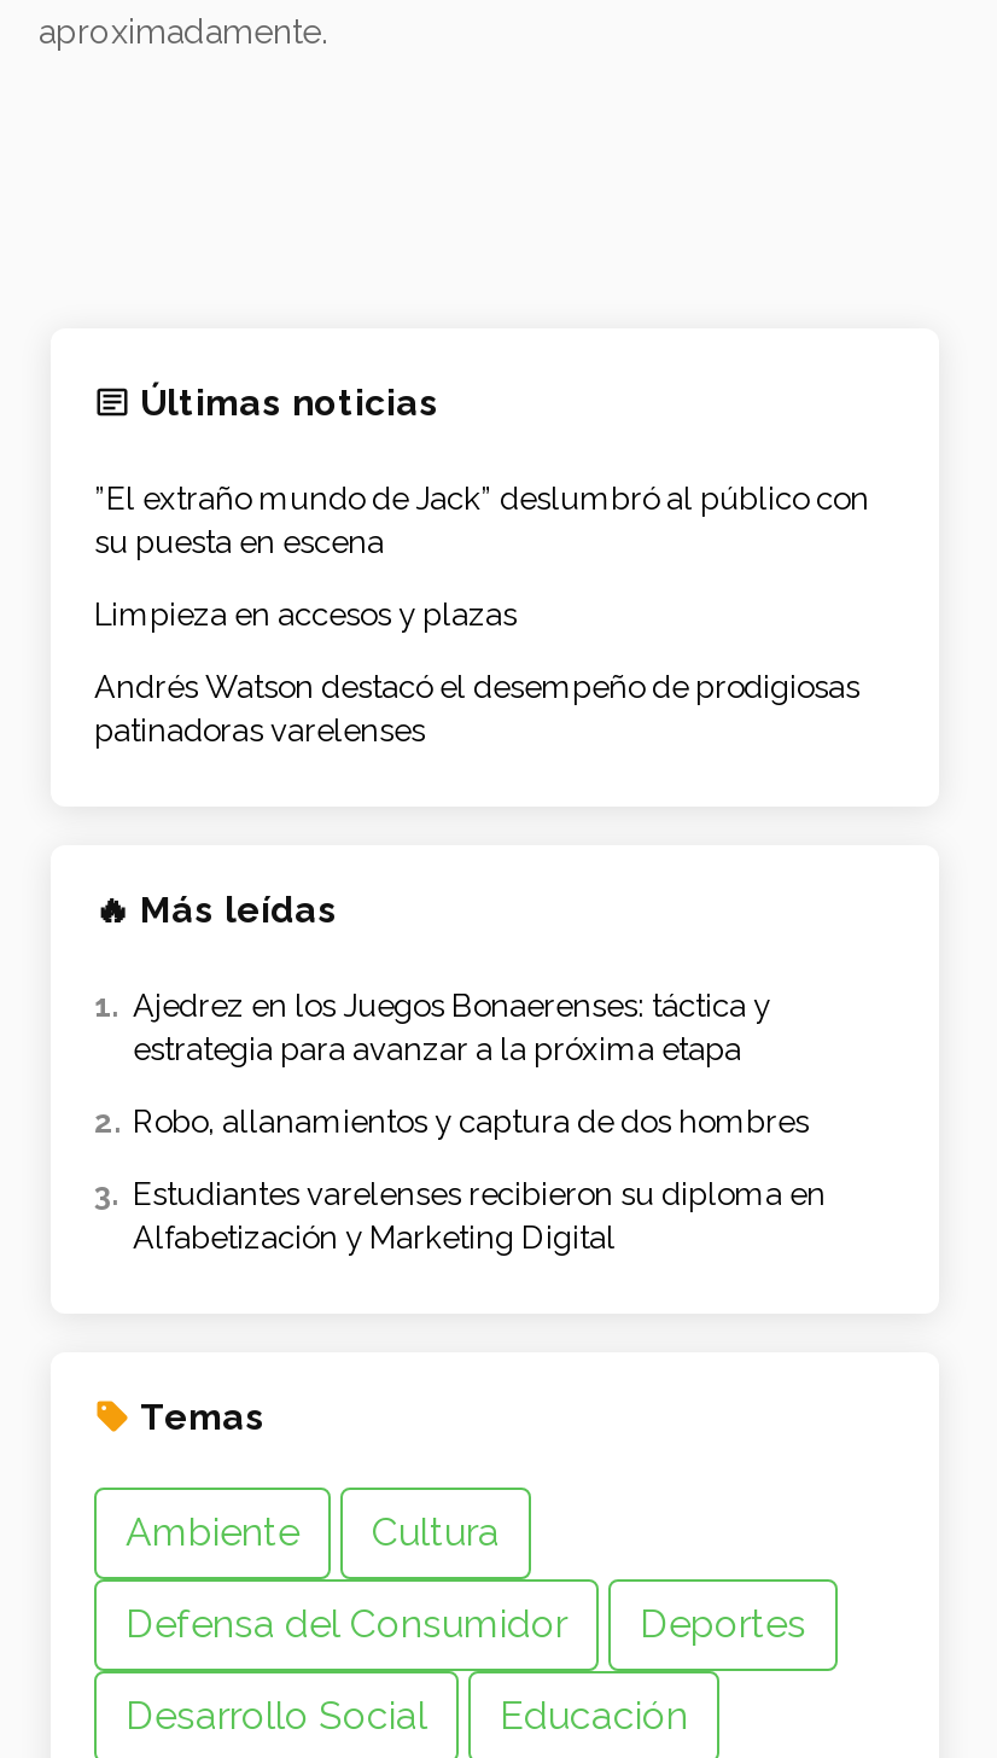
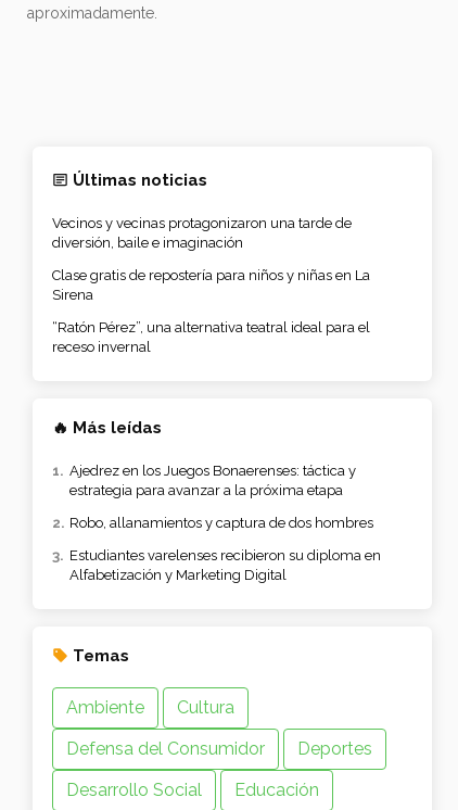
- ”El extraño mundo de Jack” deslumbró al público con
- su puesta en escena
+ Vecinos y vecinas protagonizaron una tarde de
+ diversión, baile e imaginación

- Limpieza en accesos y plazas
+ Clase gratis de repostería para niños y niñas en La
+ Sirena

- Andrés Watson destacó el desempeño de prodigiosas
- patinadoras varelenses
+ “Ratón Pérez”, una alternativa teatral ideal para el
+ receso invernal
